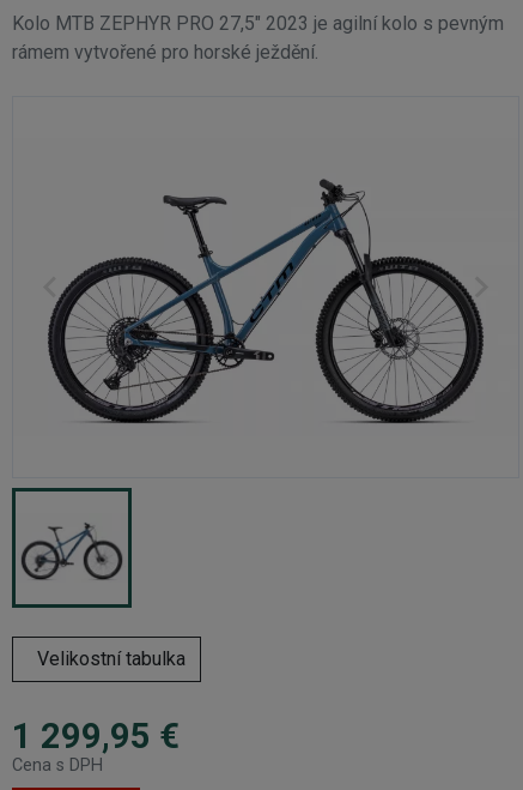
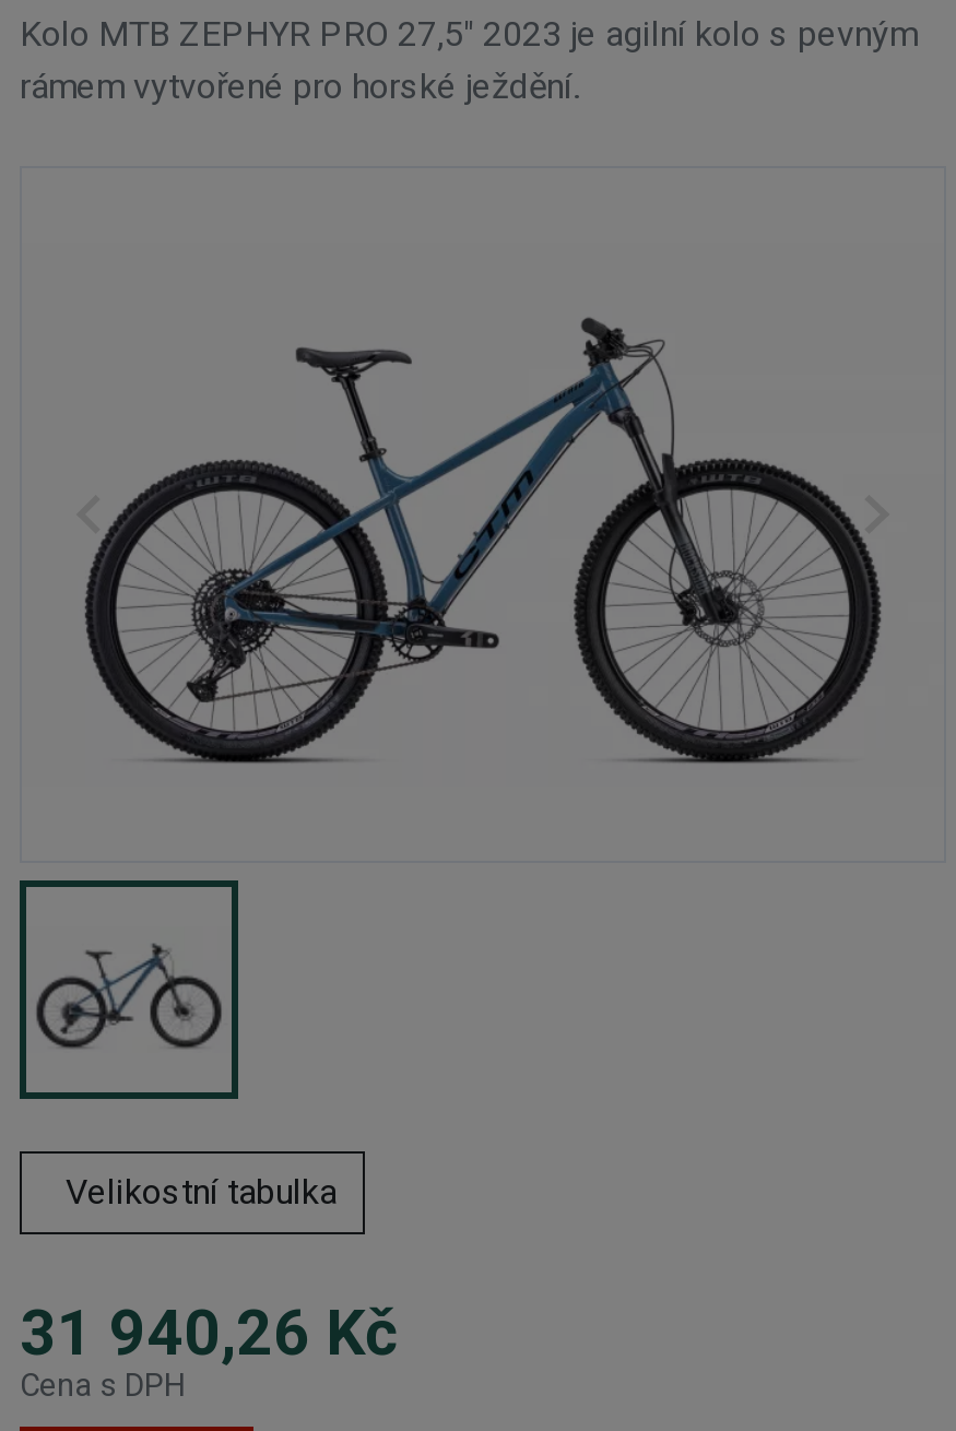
- 1 299,95 €
+ 31 940,26 Kč
